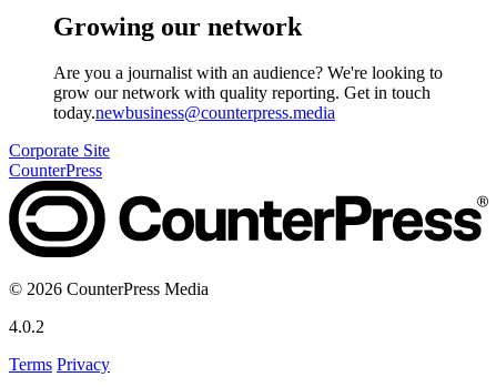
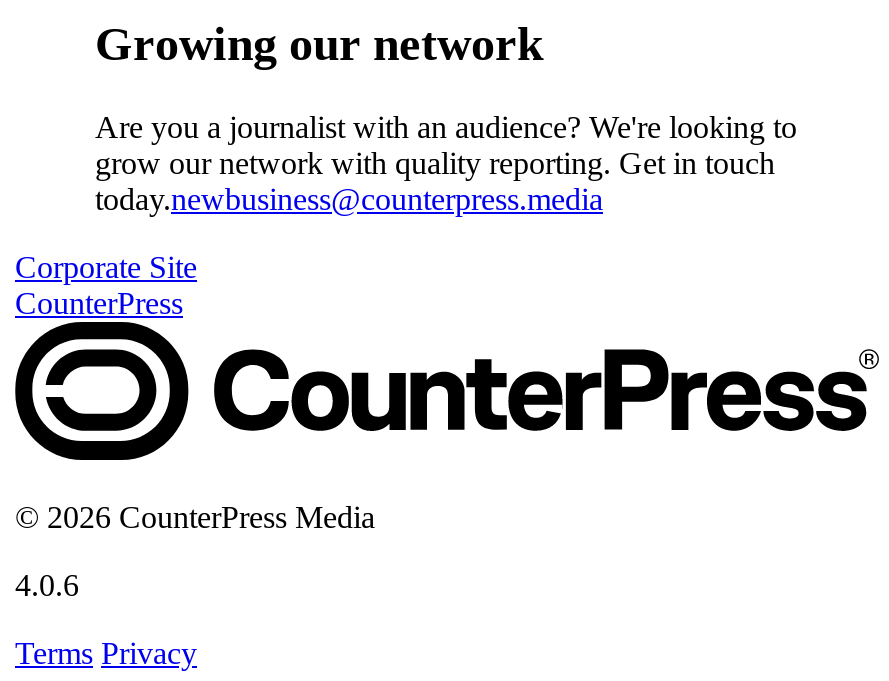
- 4.0.2
+ 4.0.6
